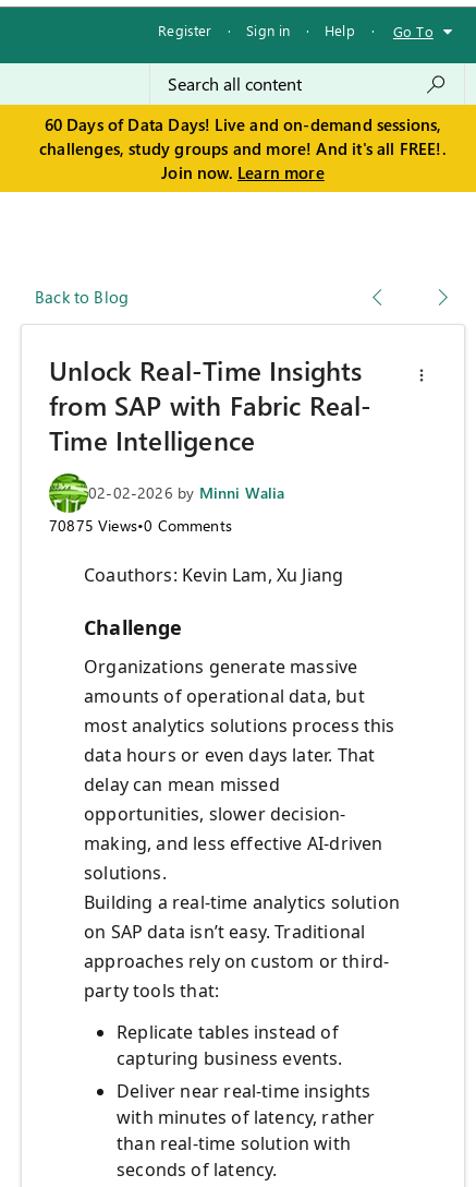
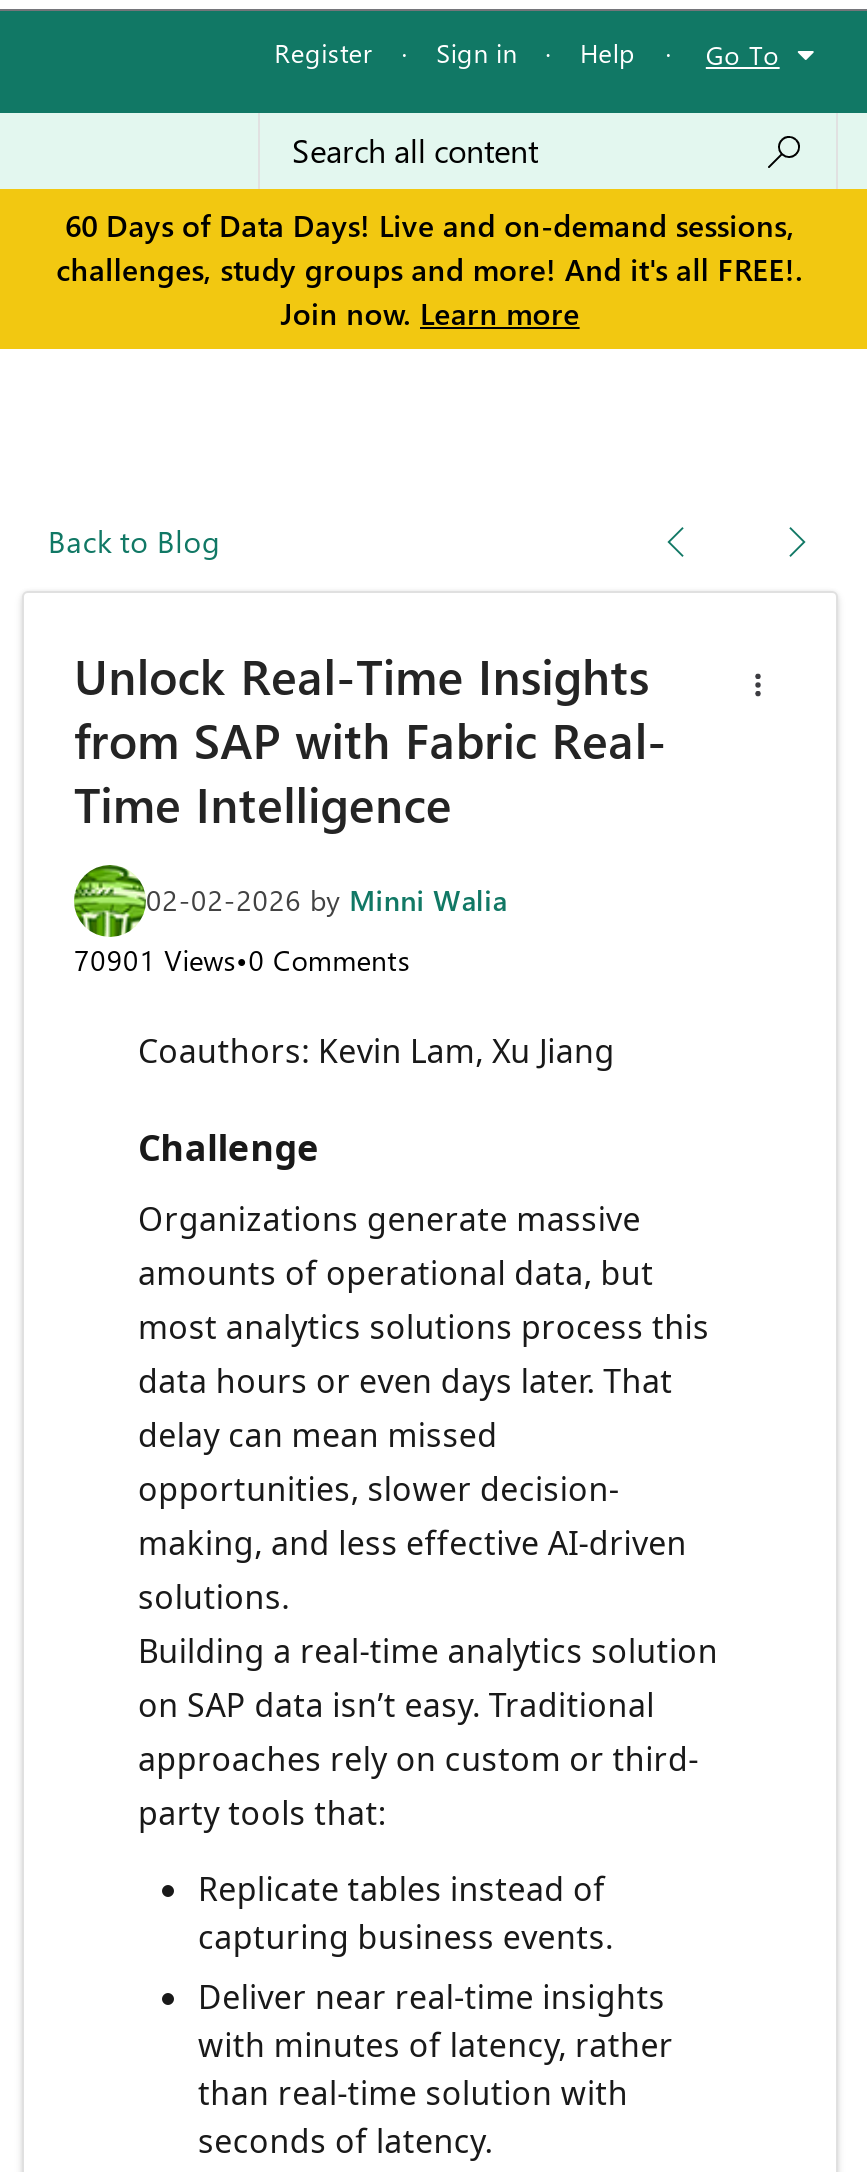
- 70875 Views•0 Comments
+ 70901 Views•0 Comments
